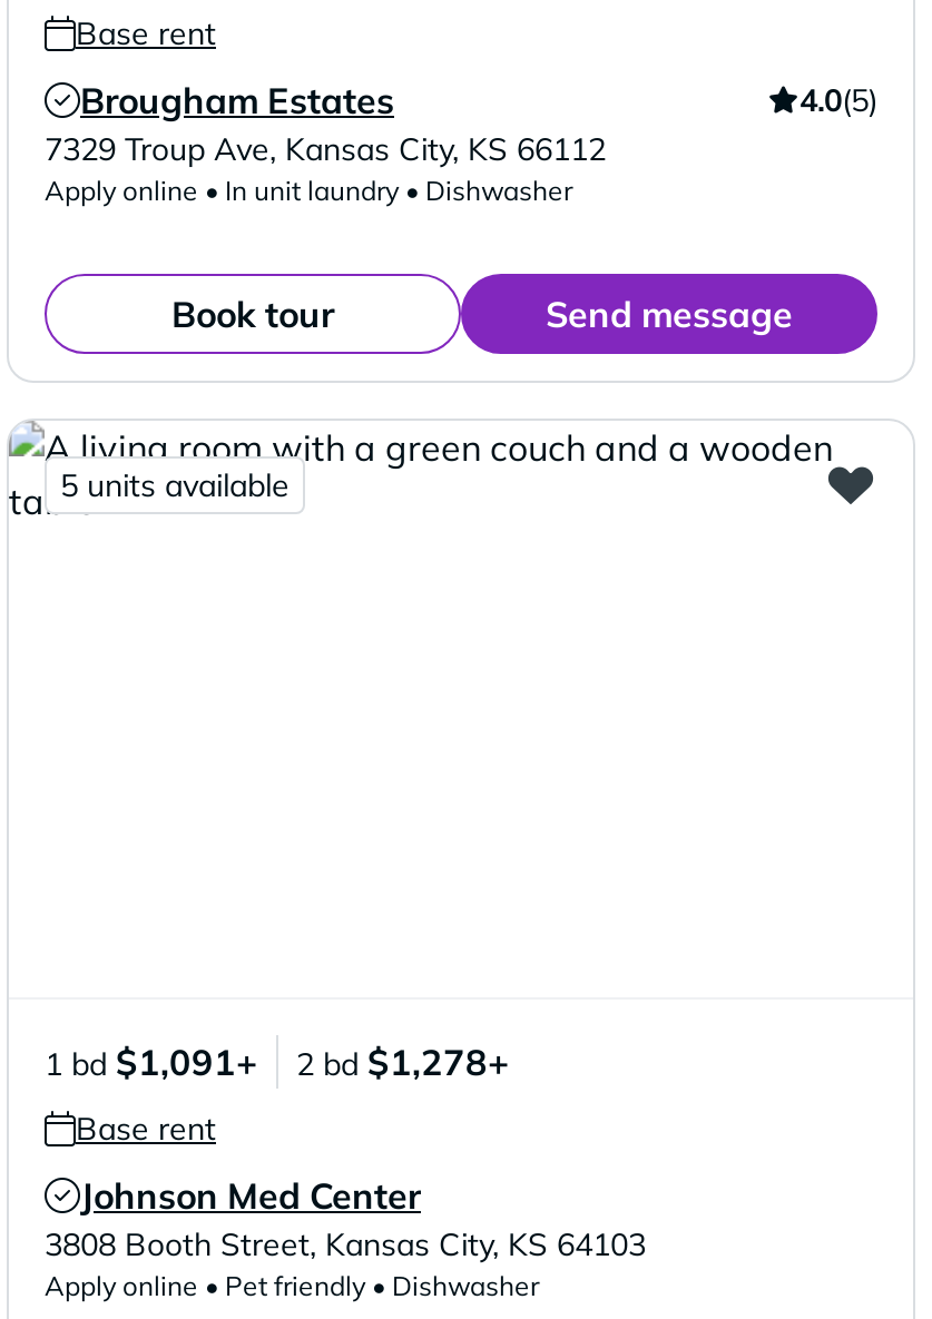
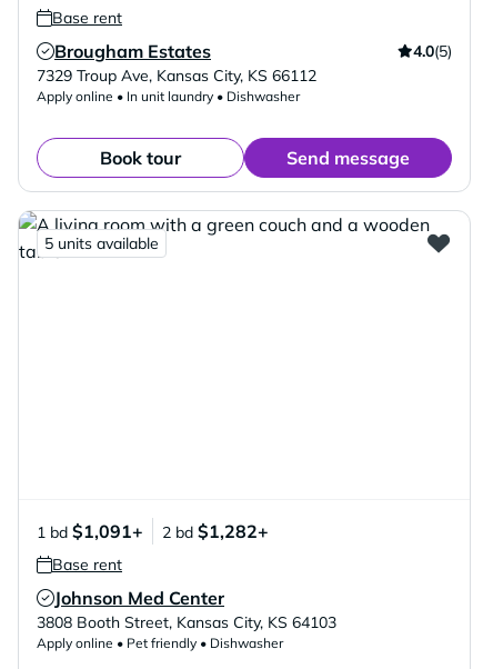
- 1 bd $1,091+ 2 bd $1,278+
+ 1 bd $1,091+ 2 bd $1,282+
